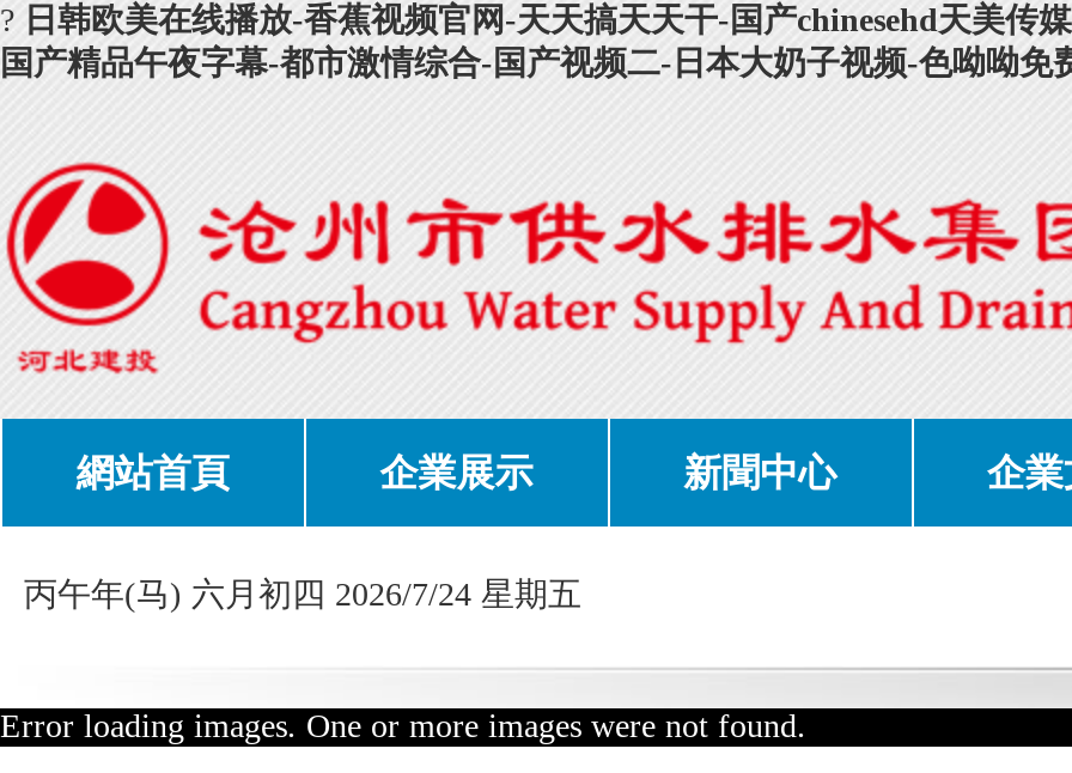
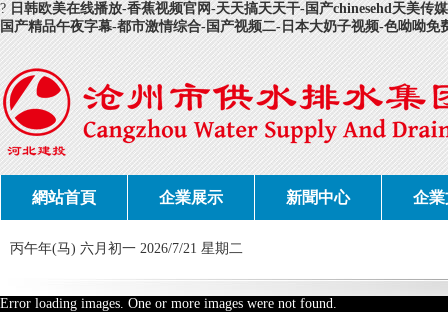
- 丙午年(马) 六月初四 2026/7/24 星期五
+ 丙午年(马) 六月初一 2026/7/21 星期二
